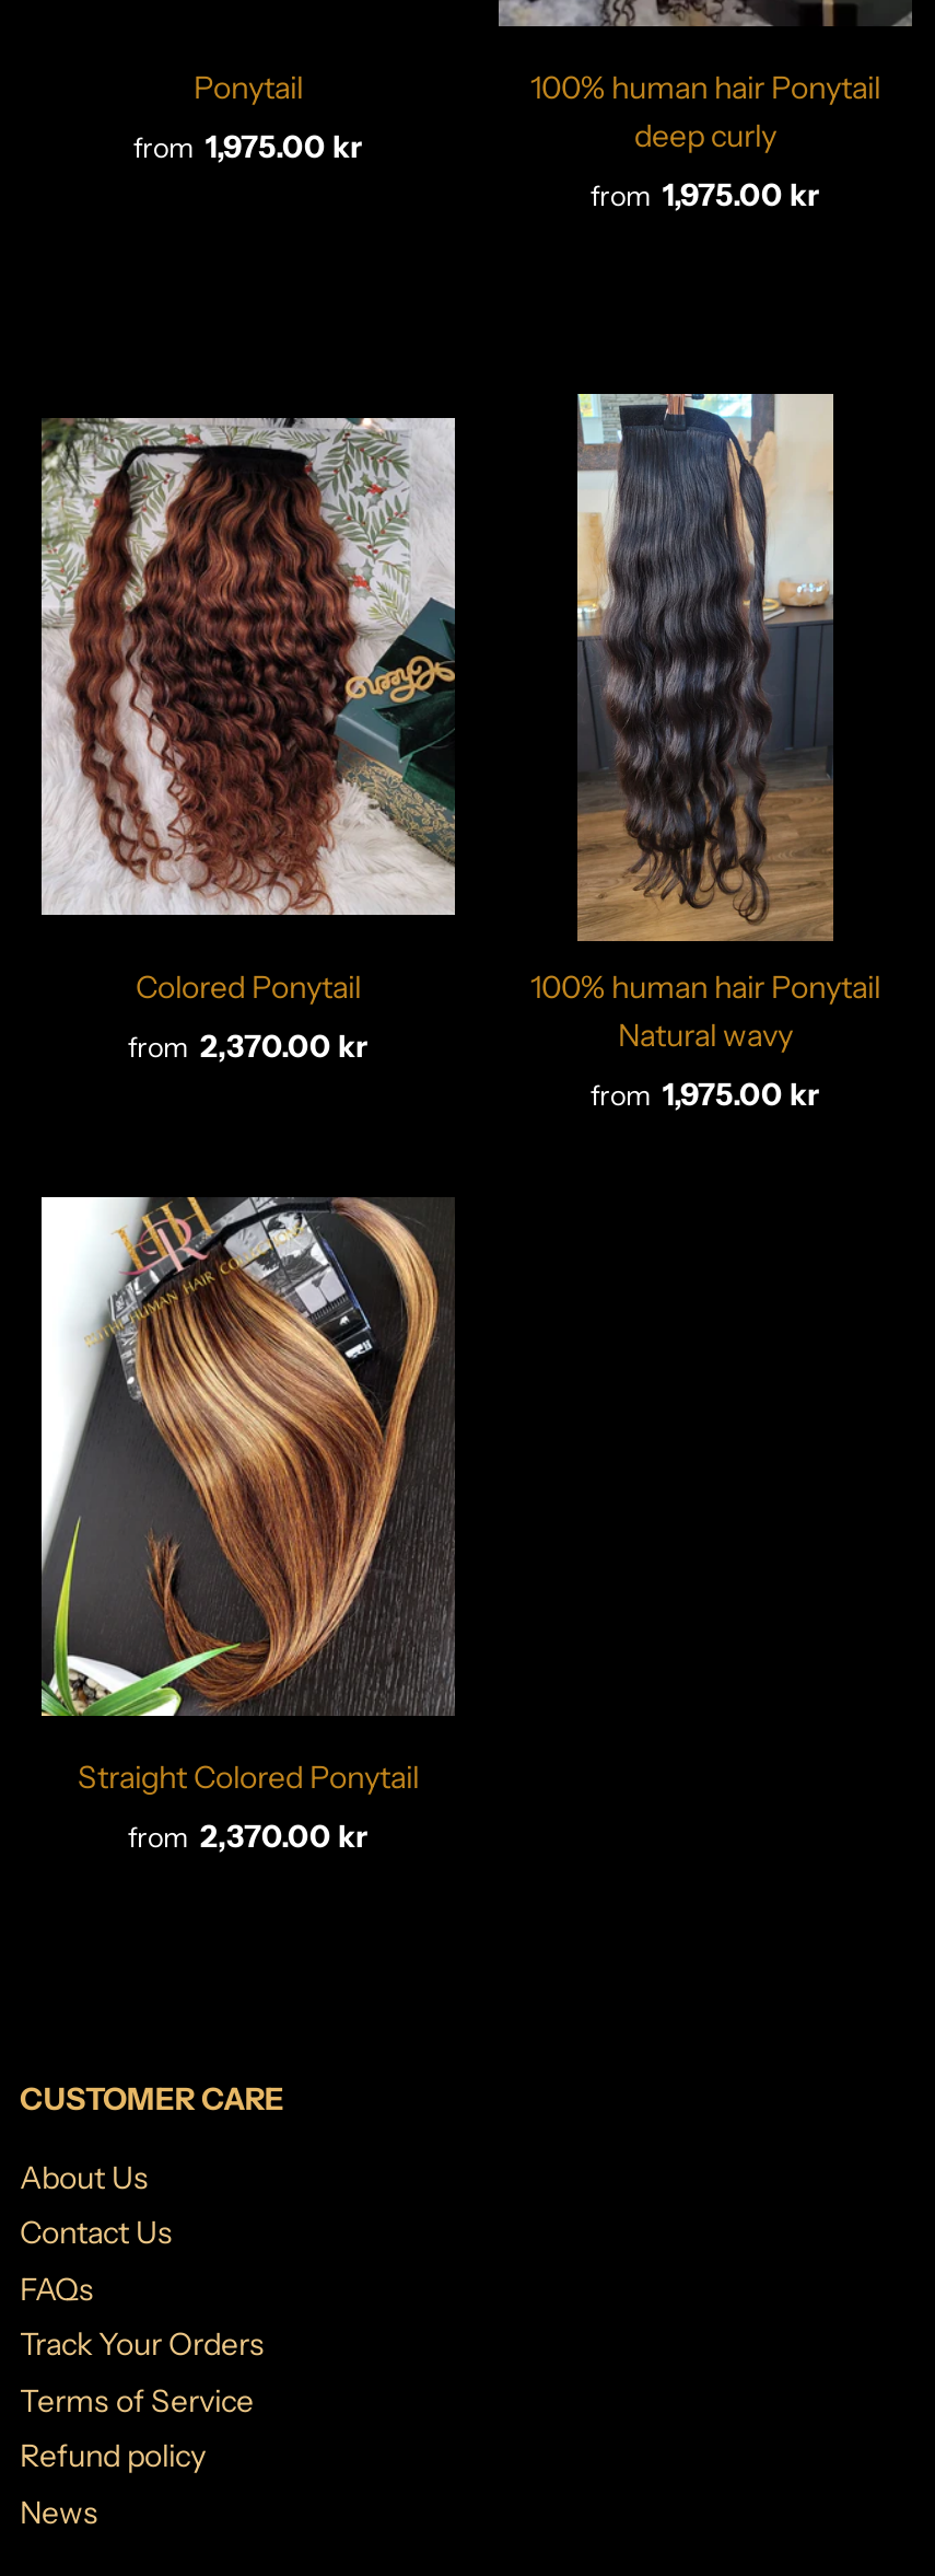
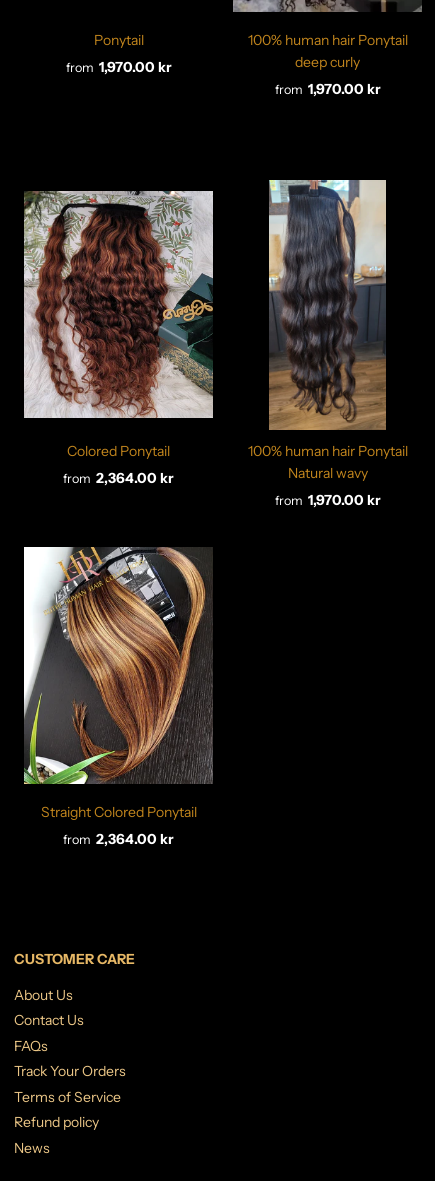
- from 1,975.00 kr
+ from 1,970.00 kr

- from 1,975.00 kr
+ from 1,970.00 kr

- from 2,370.00 kr
+ from 2,364.00 kr

- from 1,975.00 kr
+ from 1,970.00 kr

- from 2,370.00 kr
+ from 2,364.00 kr
